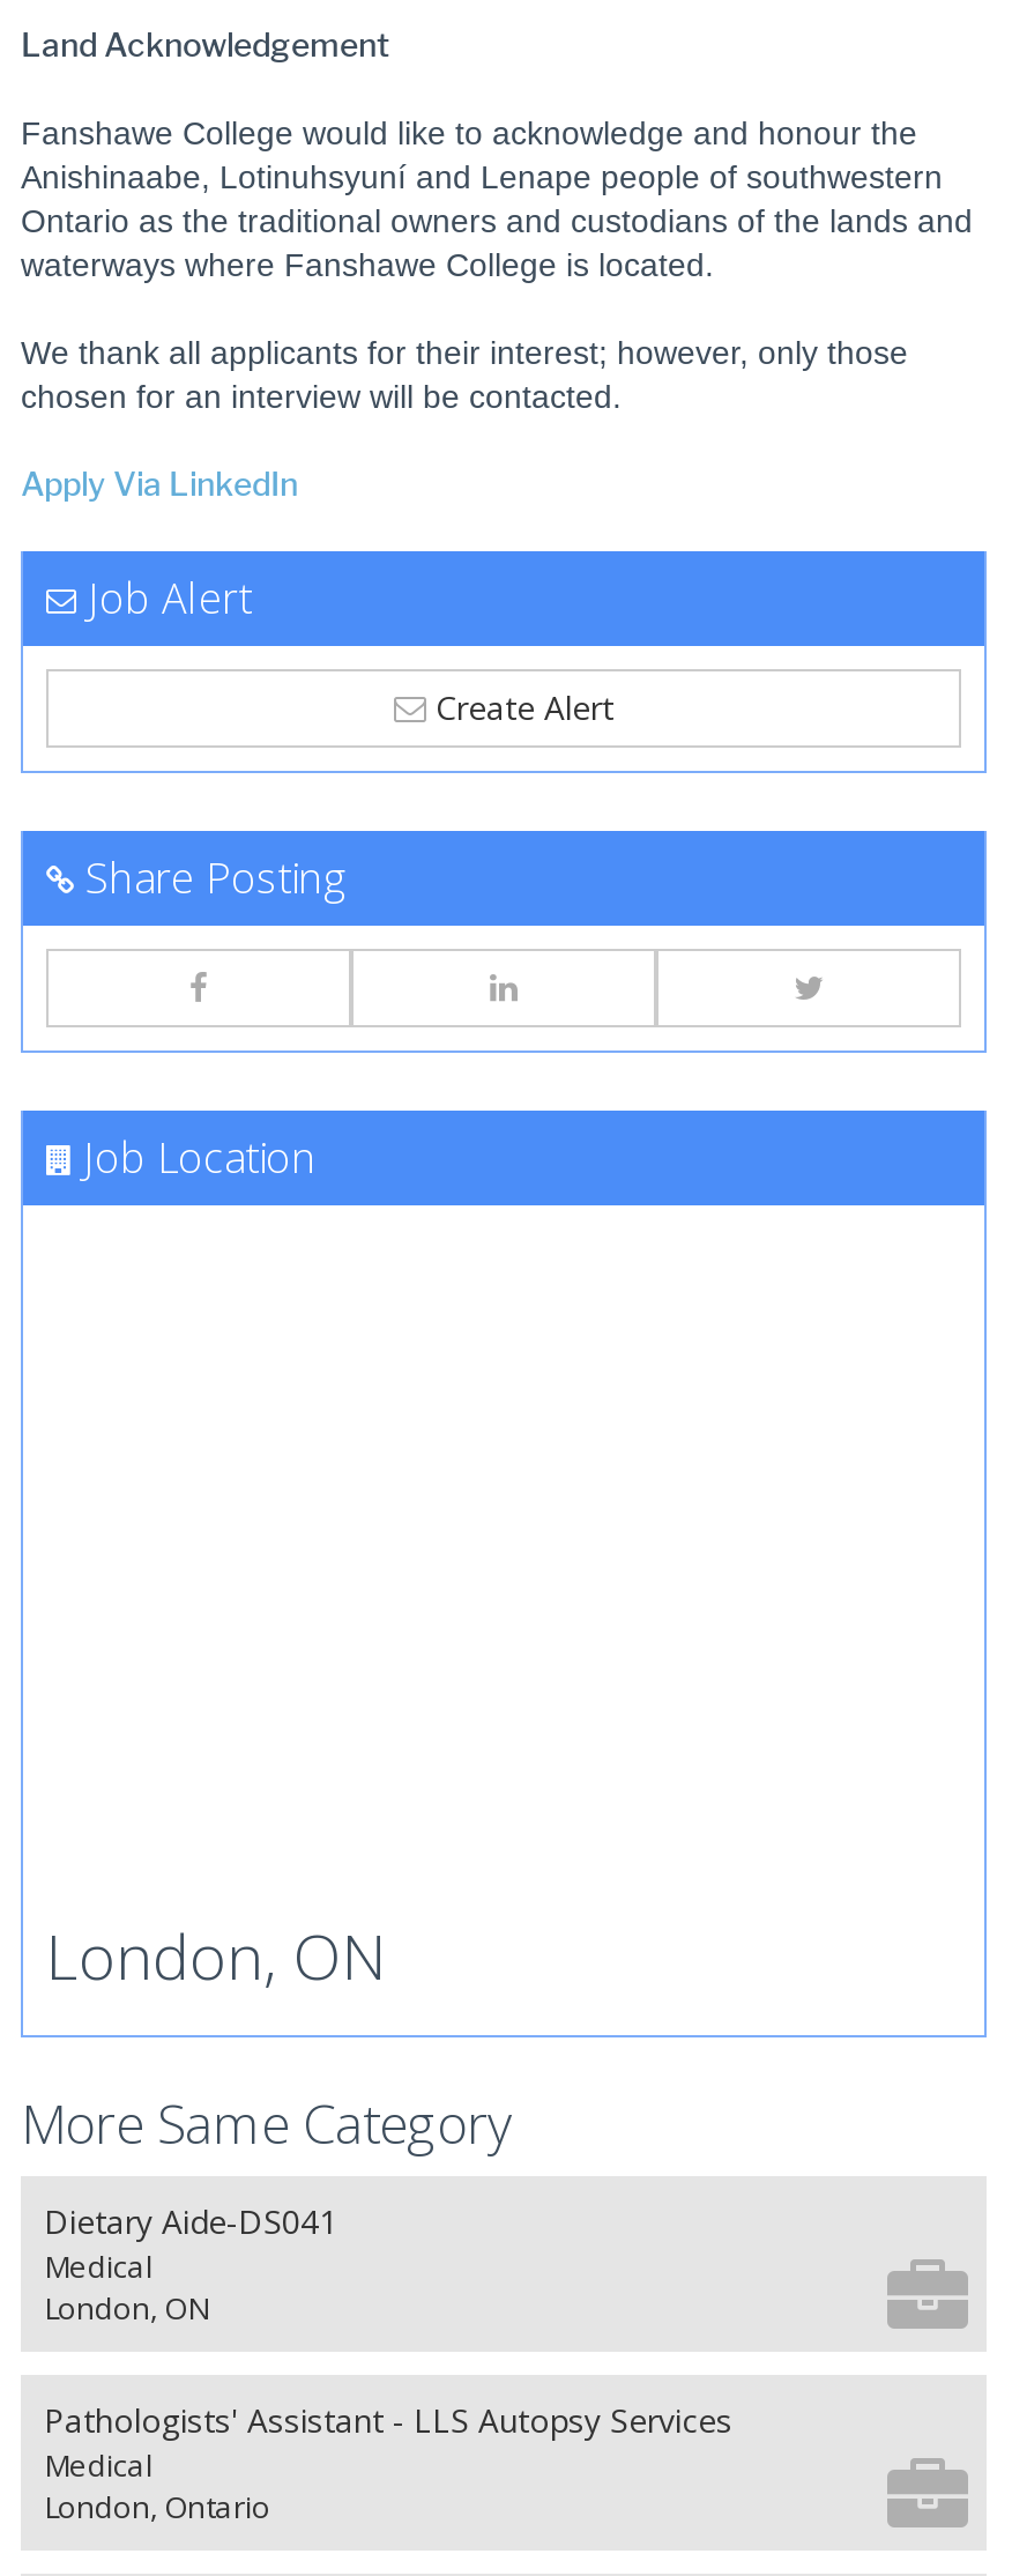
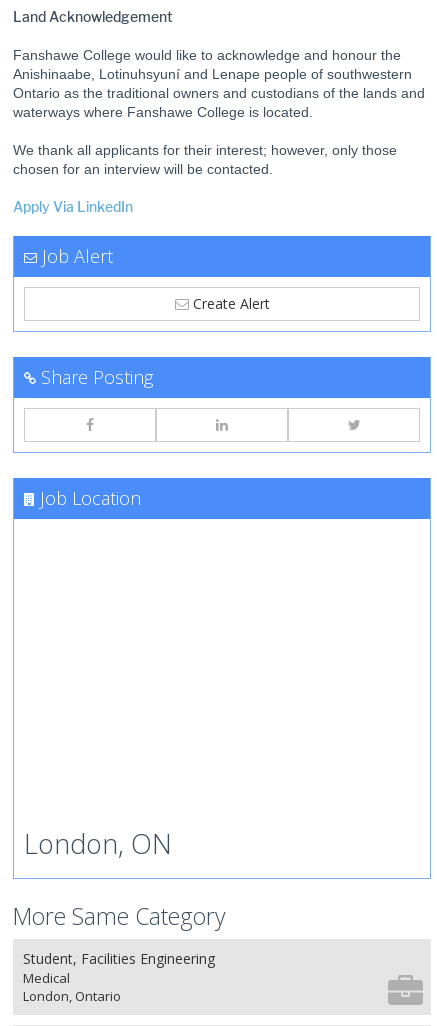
- Dietary Aide-DS041
- Medical
- London, ON
- Pathologists' Assistant - LLS Autopsy Services
+ Student, Facilities Engineering
